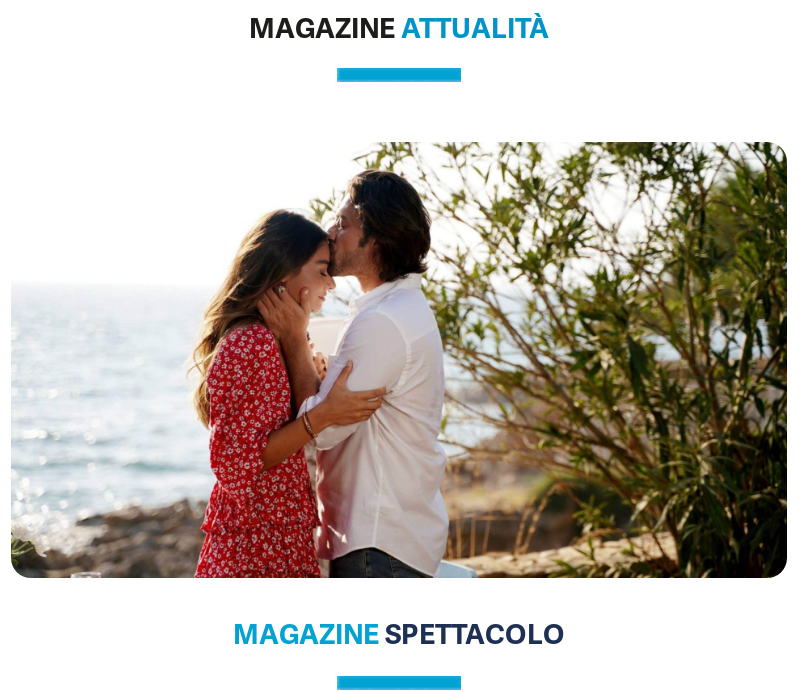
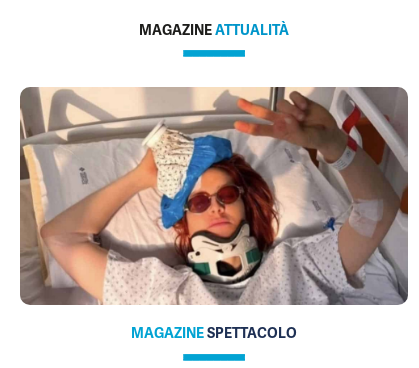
- [image]
+ [image]
